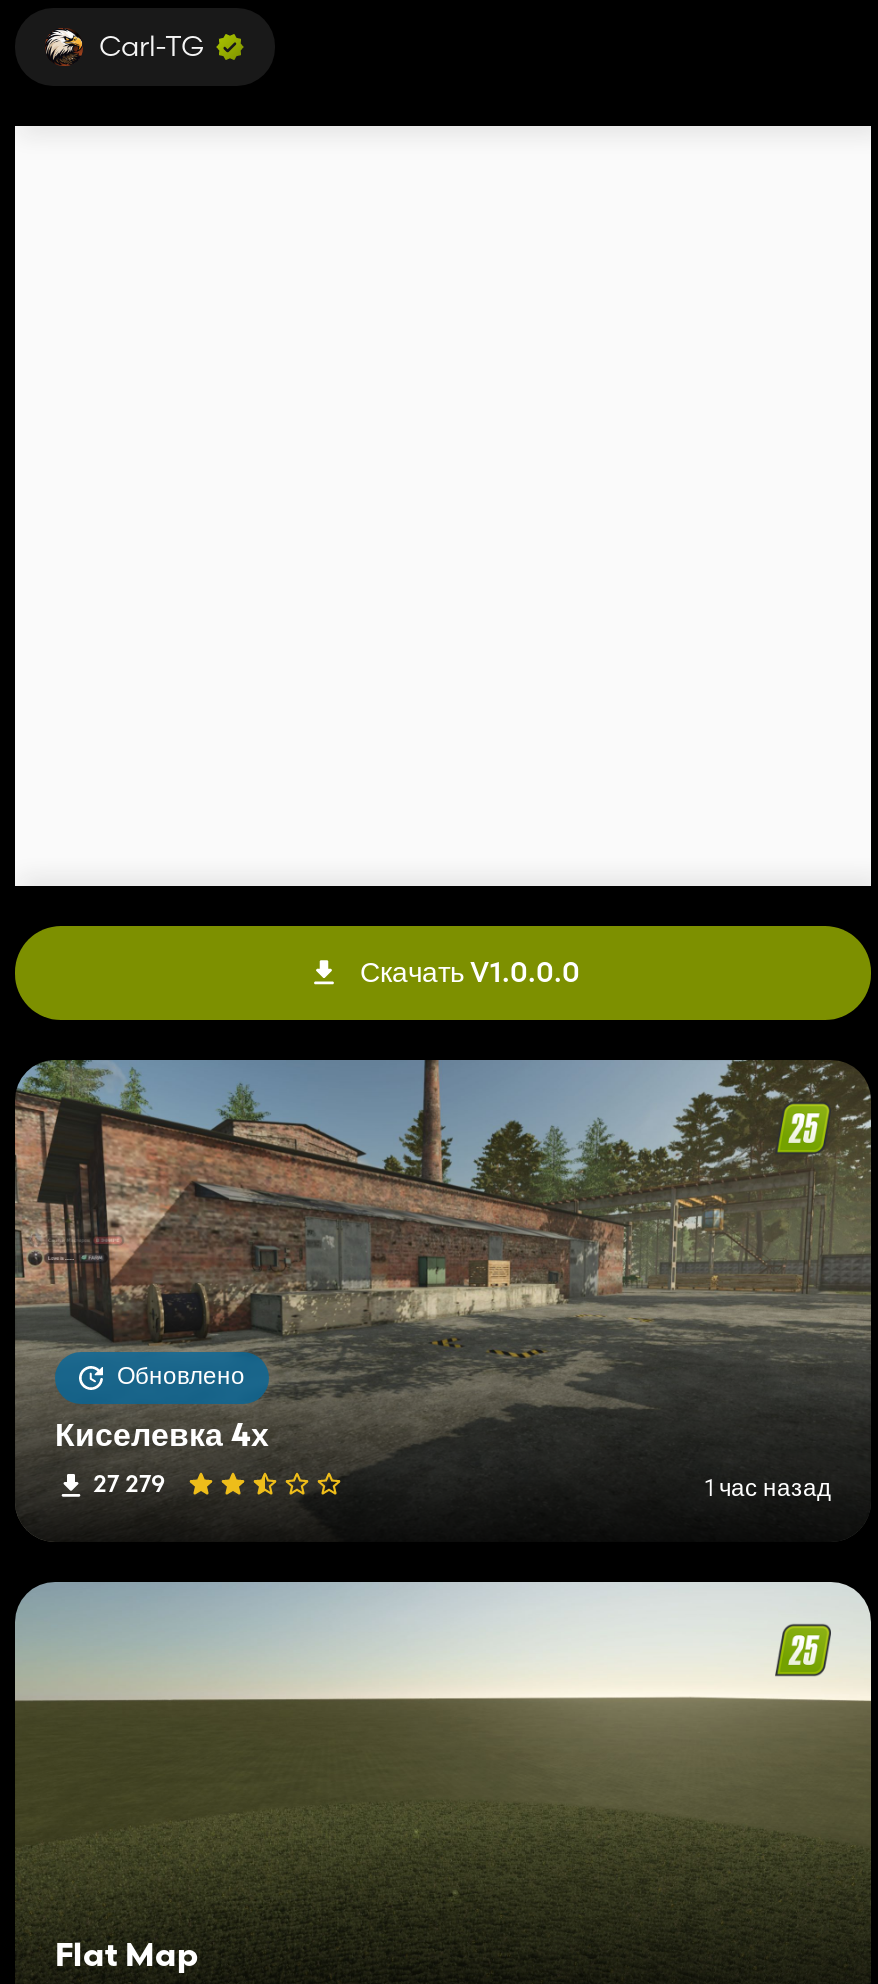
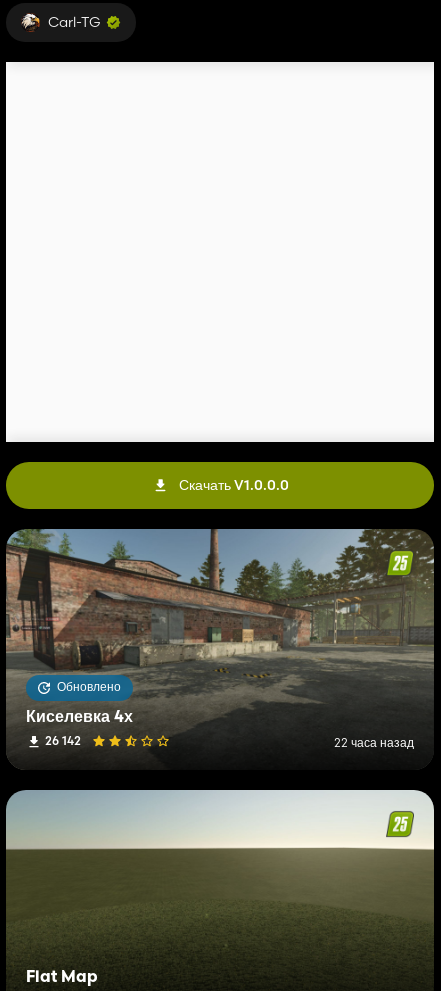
- 27 279
+ 26 142

- 1 час назад
+ 22 часа назад
